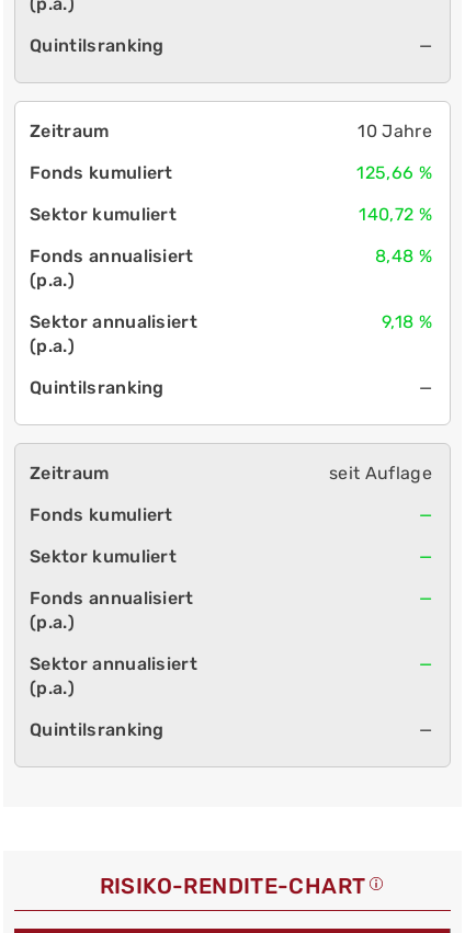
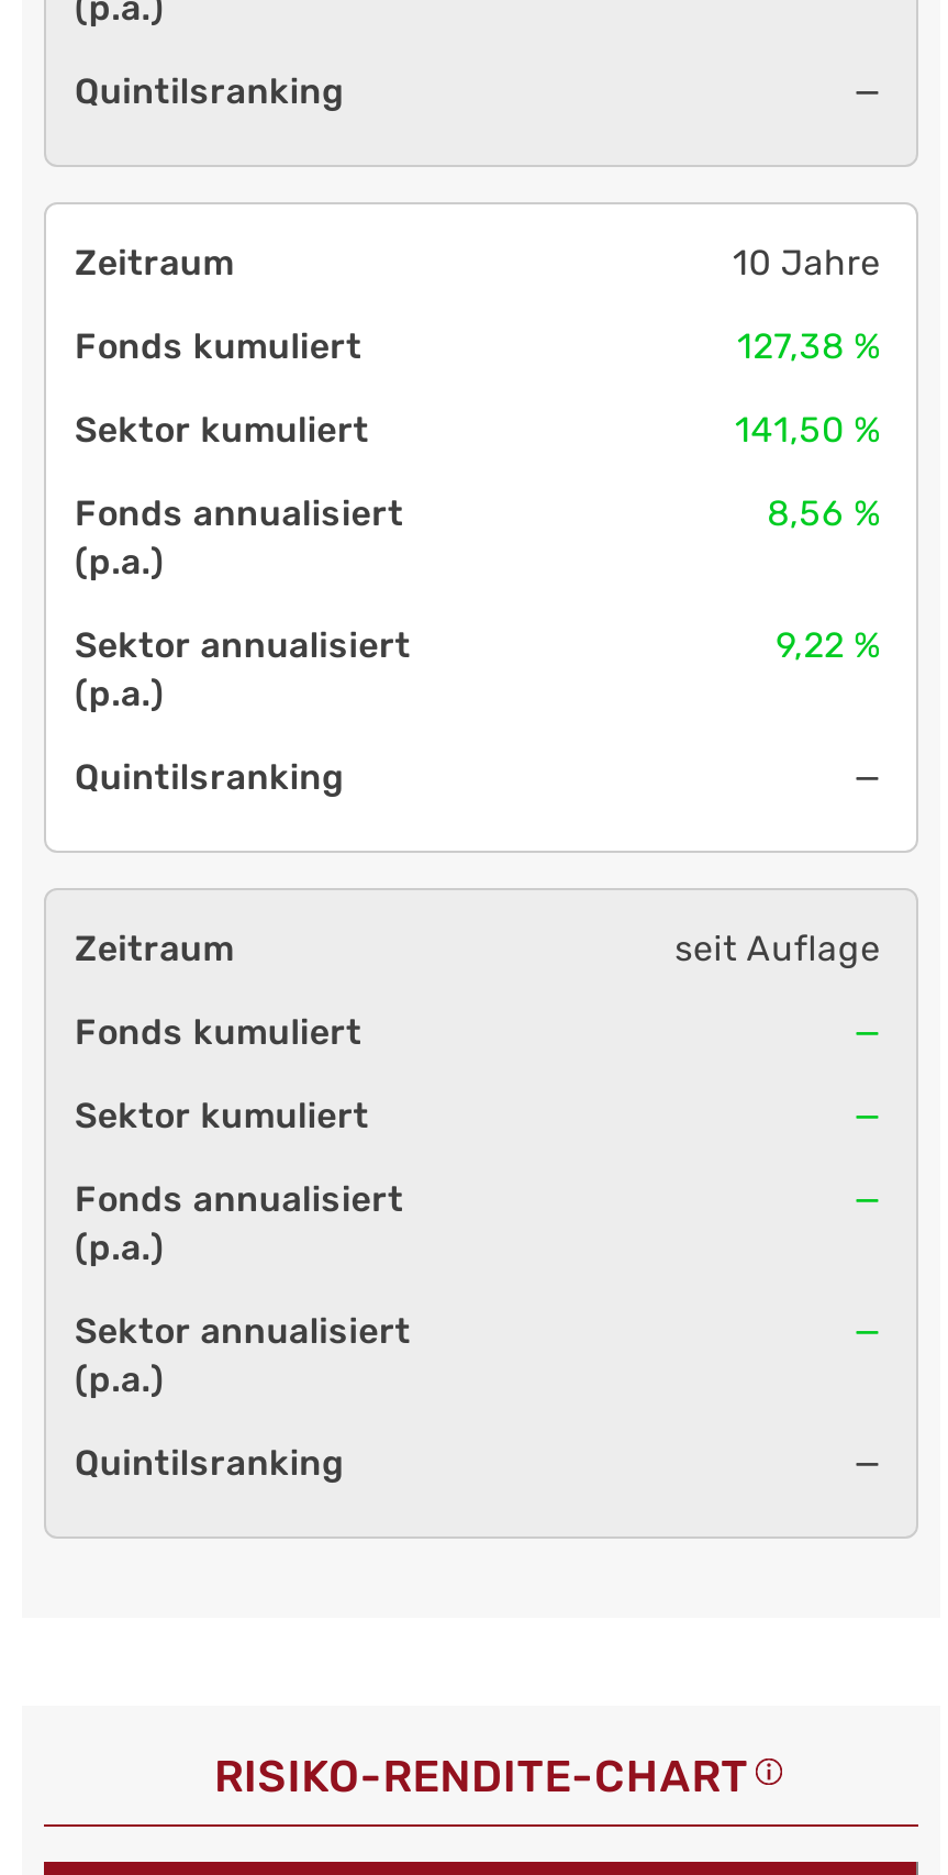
- 125,66 %
+ 127,38 %

- 140,72 %
+ 141,50 %

- 8,48 %
+ 8,56 %

- 9,18 %
+ 9,22 %
